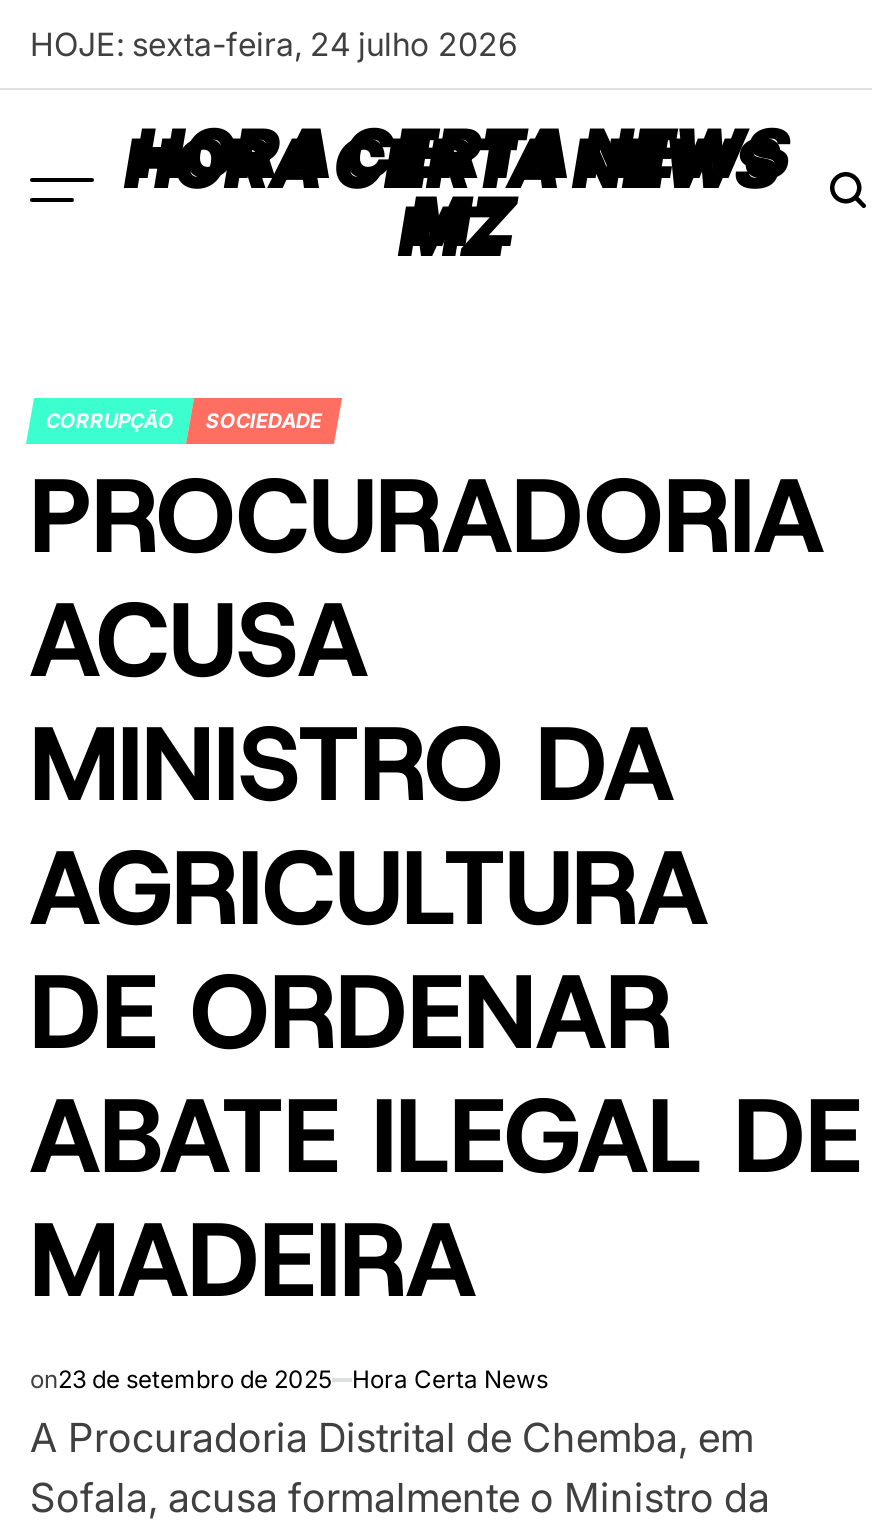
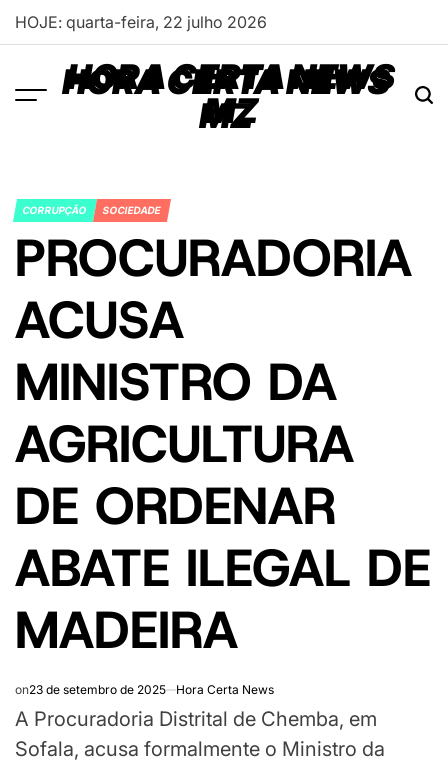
- HOJE: sexta-feira, 24 julho 2026
+ HOJE: quarta-feira, 22 julho 2026
